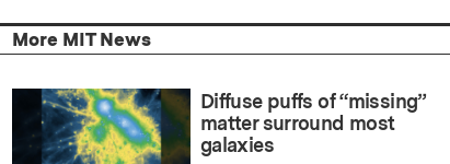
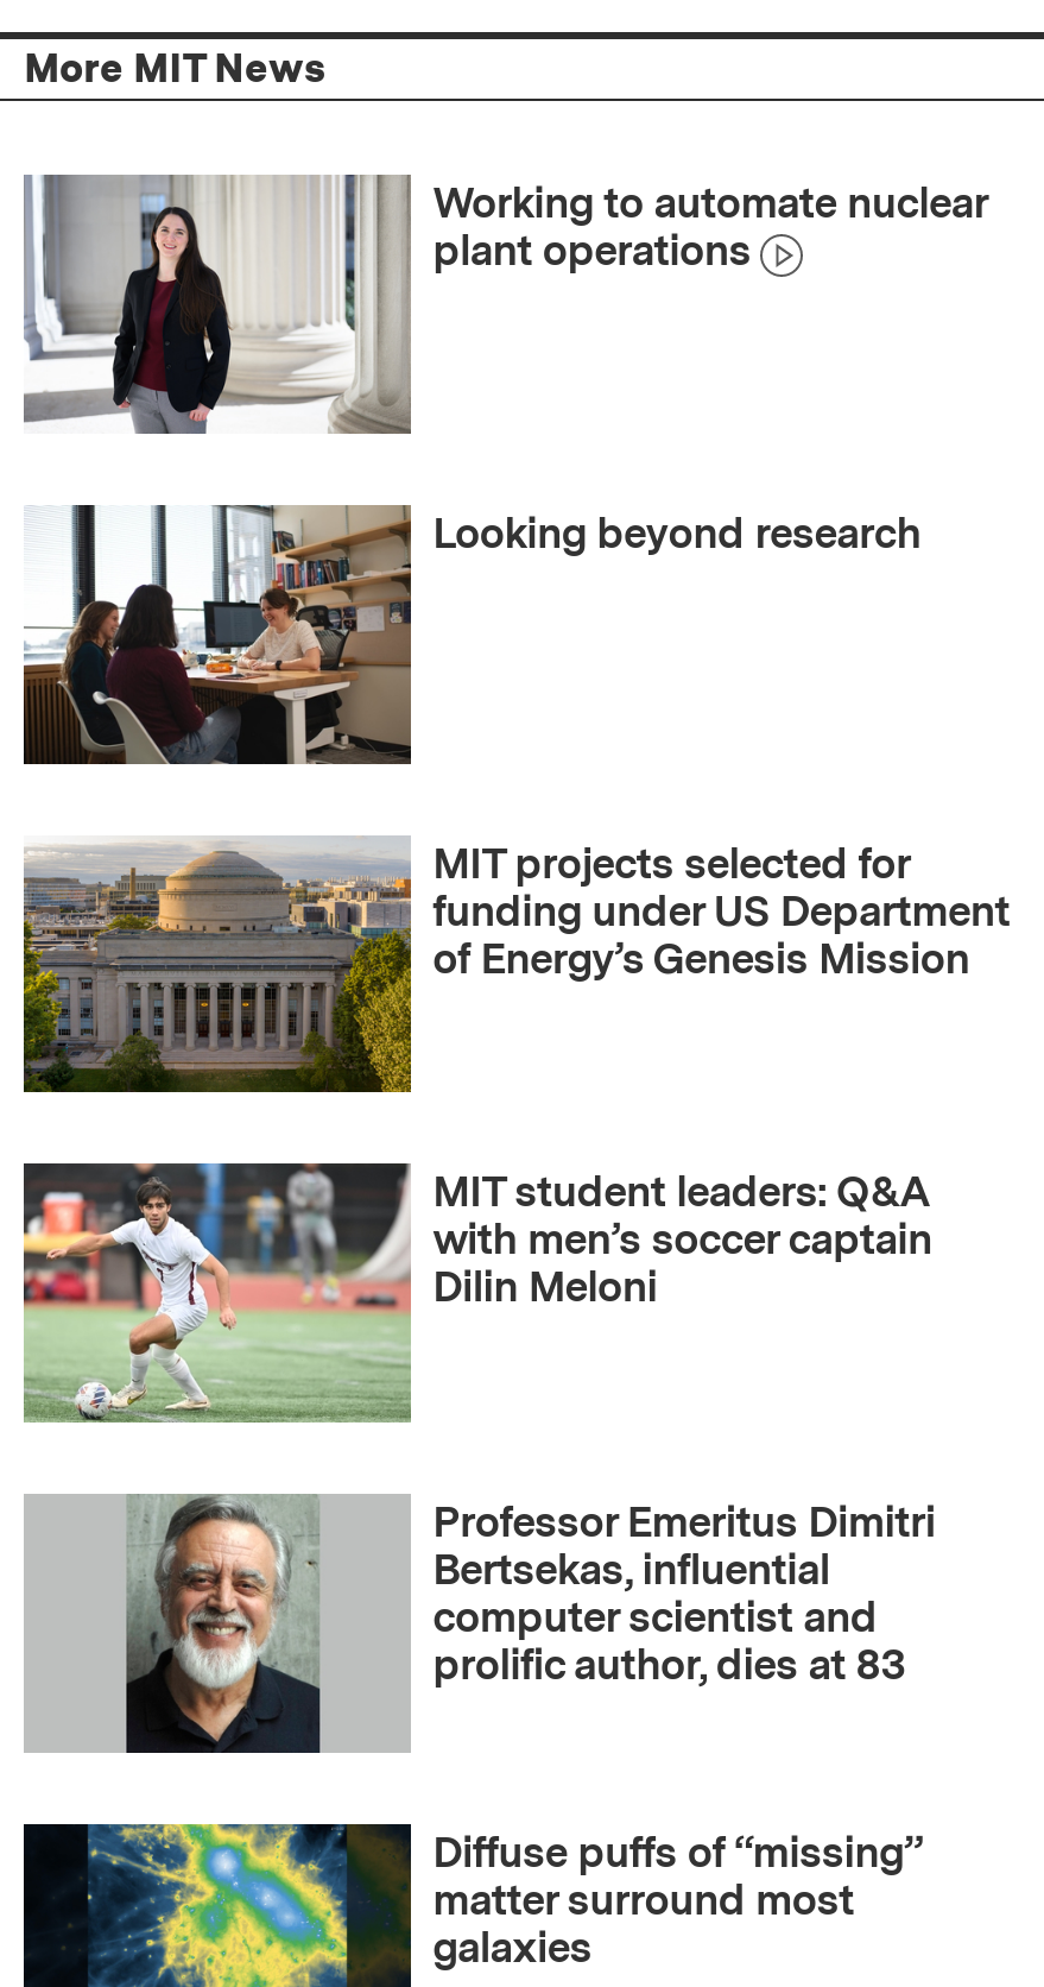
+ [image]
+ Looking beyond research

+ [image]
+ MIT projects selected for
+ funding under US Department
+ of Energy’s Genesis Mission

+ [image]
+ MIT student leaders: Q&A
+ with men’s soccer captain
+ Dilin Meloni

+ [image]
+ Working to automate nuclear
+ plant operations

+ [image]
+ Professor Emeritus Dimitri
+ Bertsekas, influential
+ computer scientist and
+ prolific author, dies at 83
